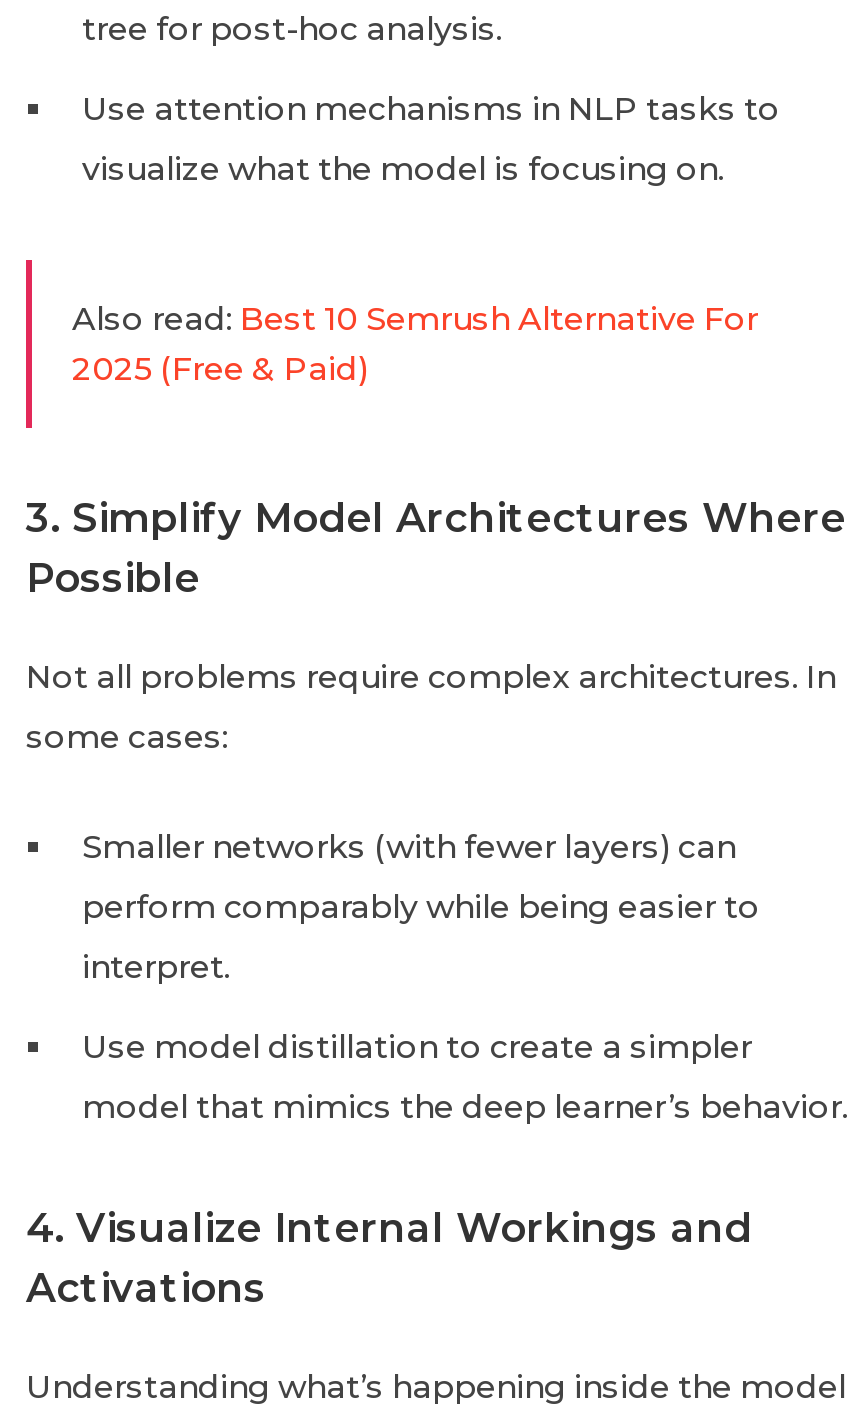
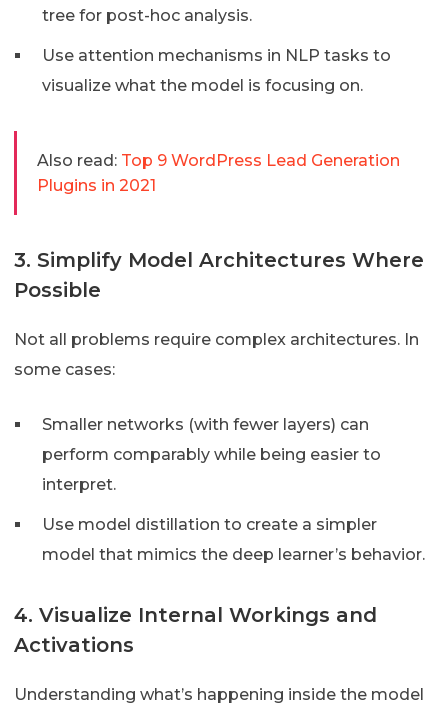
- Also read: Best 10 Semrush Alternative For
- 2025 (Free & Paid)
+ Also read: Top 9 WordPress Lead Generation
+ Plugins in 2021
